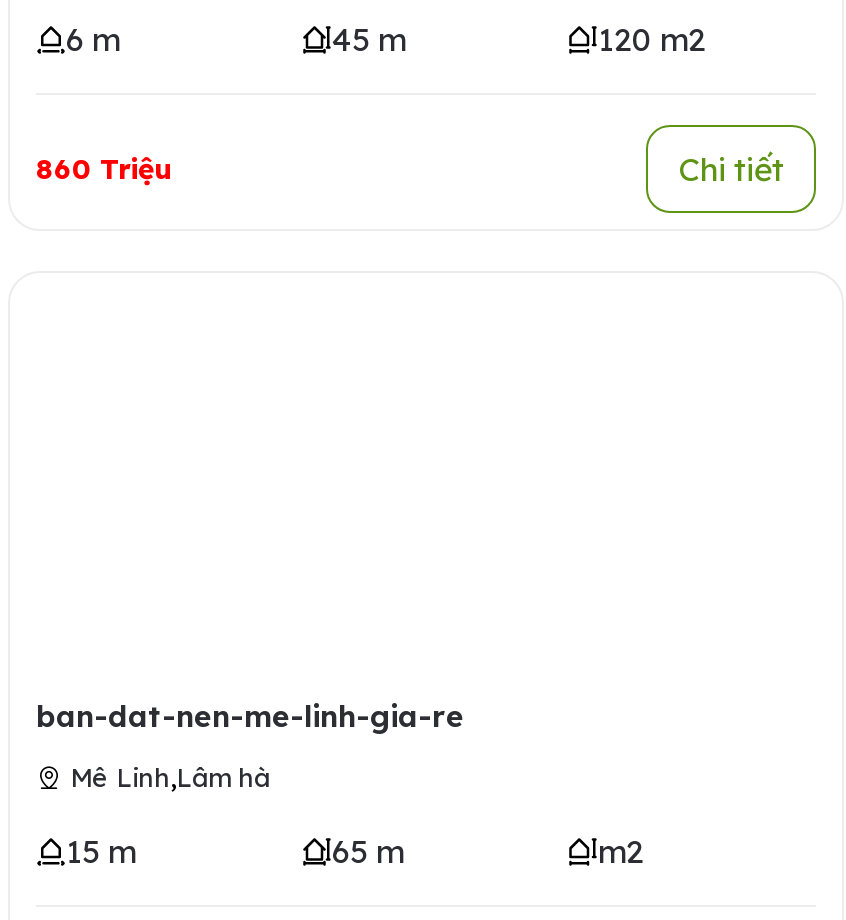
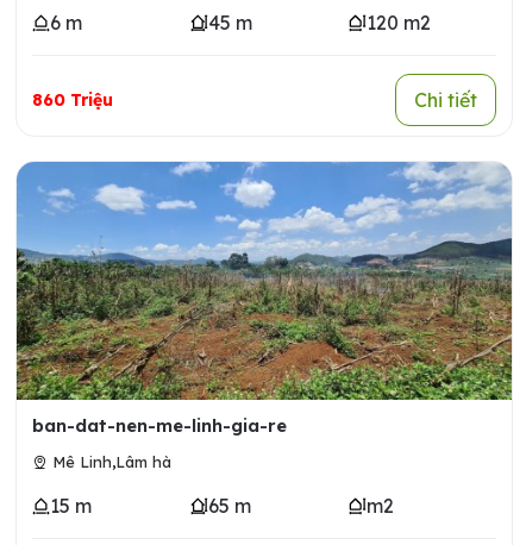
+ [image]
